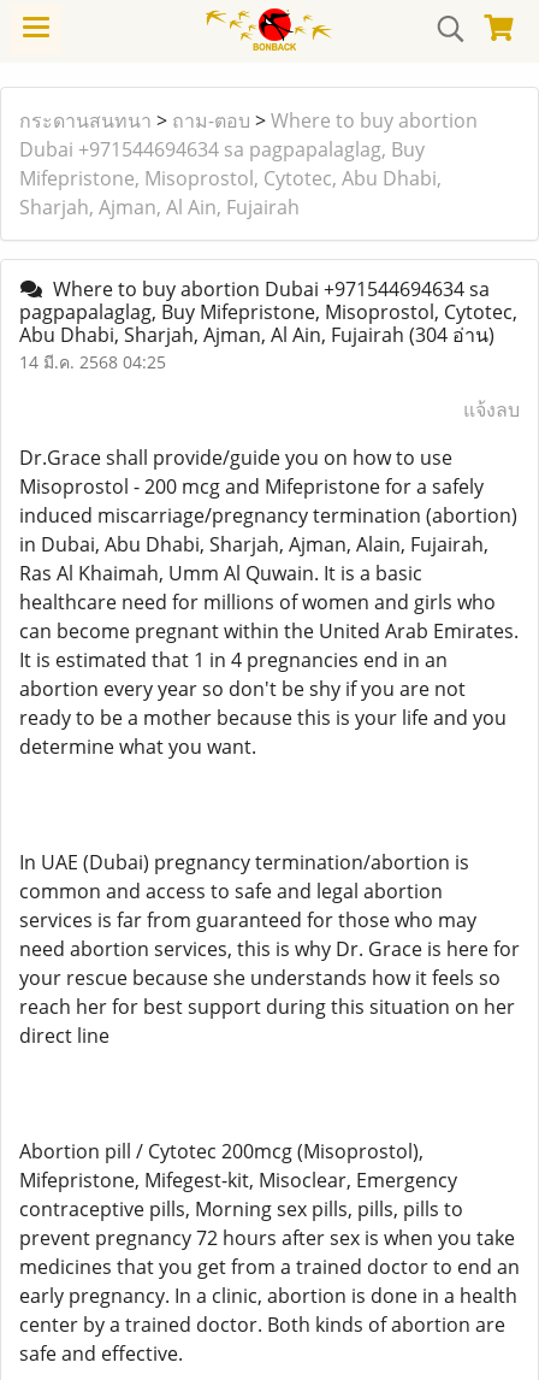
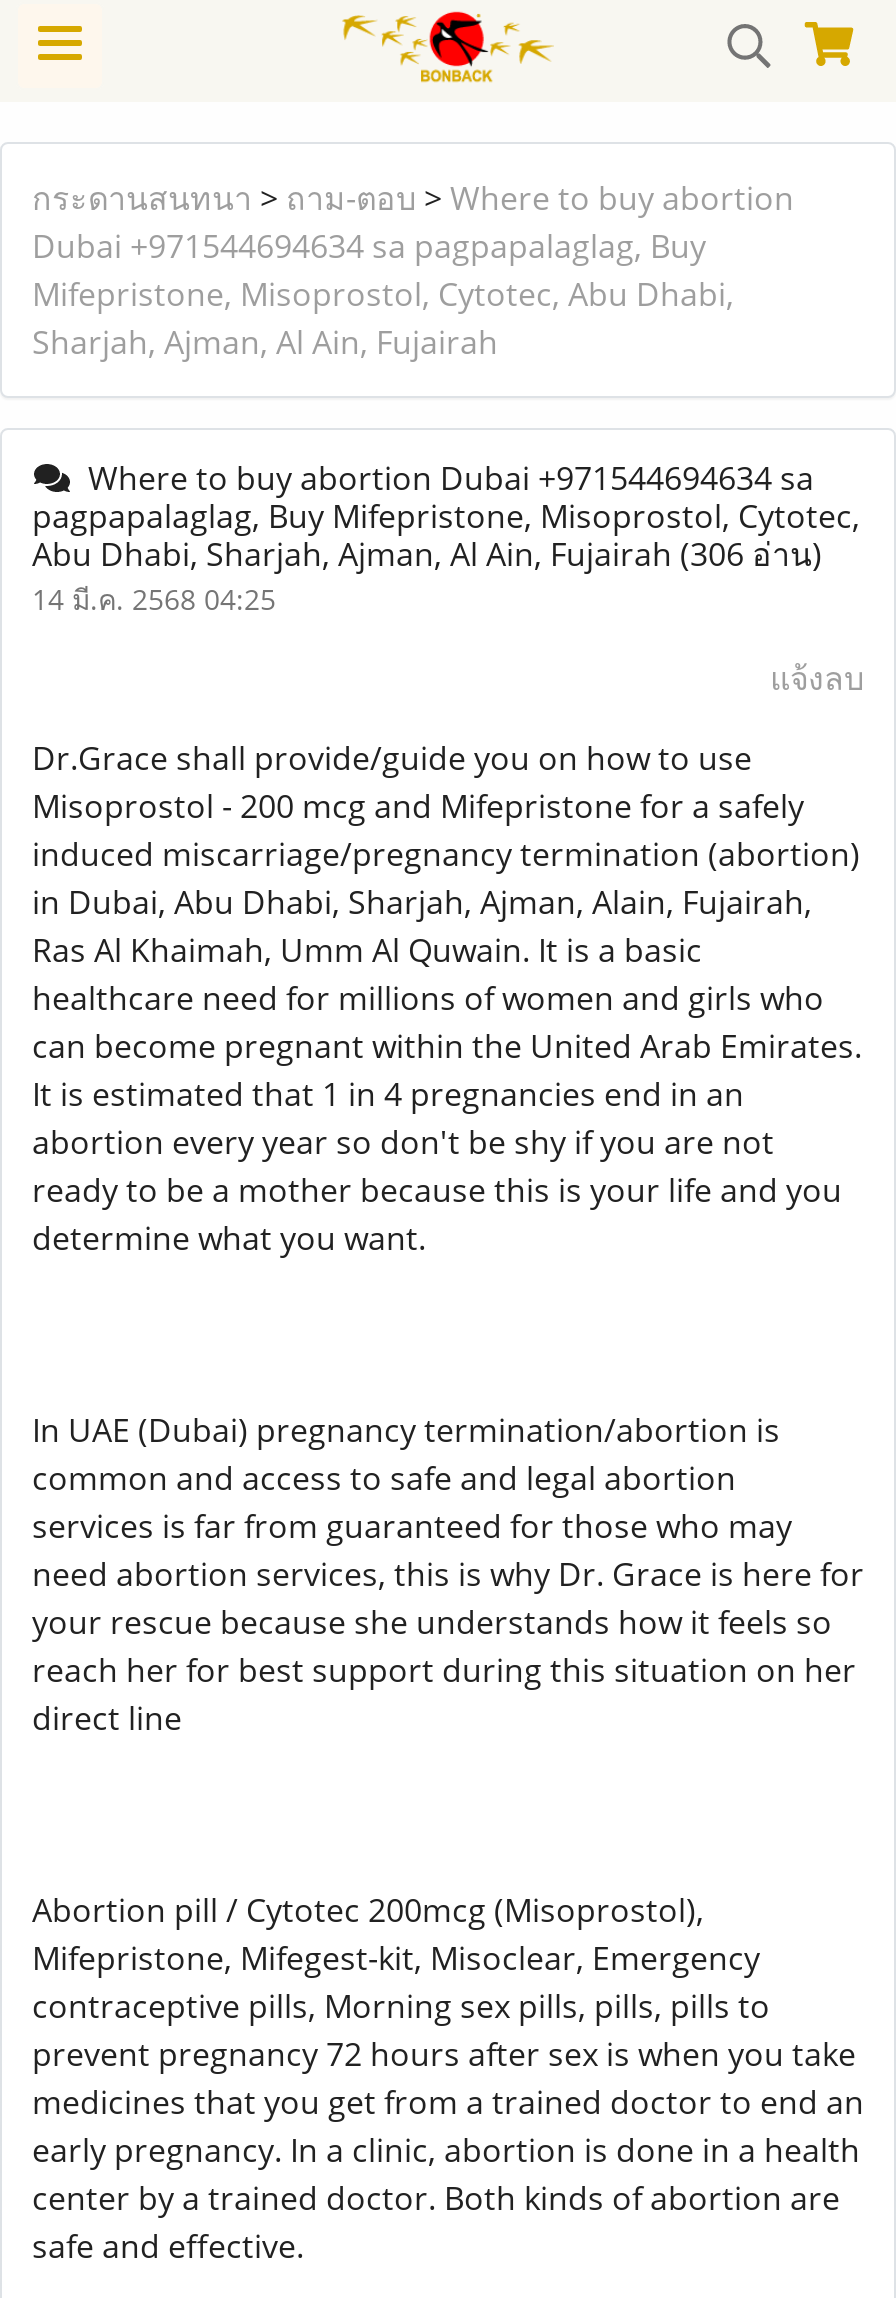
- Abu Dhabi, Sharjah, Ajman, Al Ain, Fujairah (304 อ่าน)
+ Abu Dhabi, Sharjah, Ajman, Al Ain, Fujairah (306 อ่าน)
